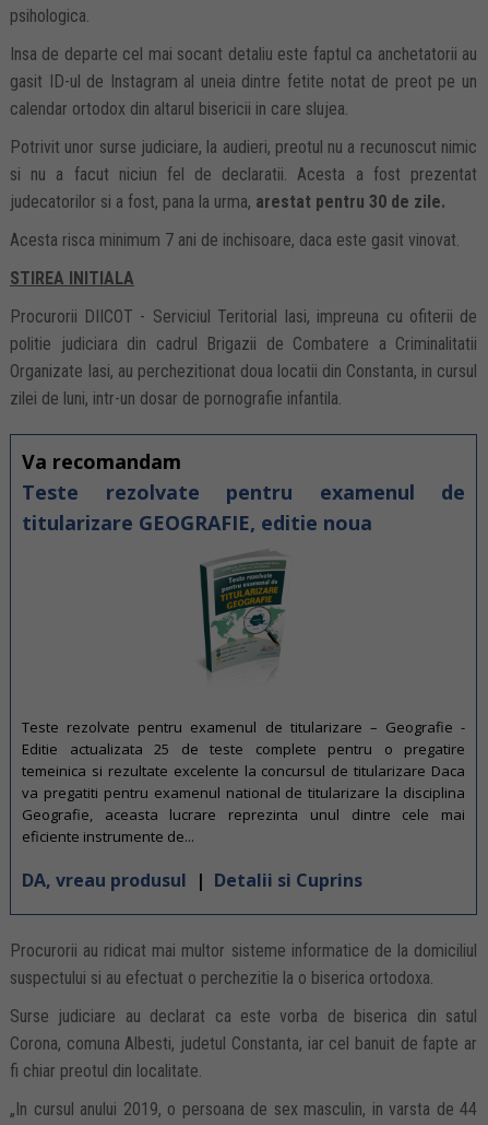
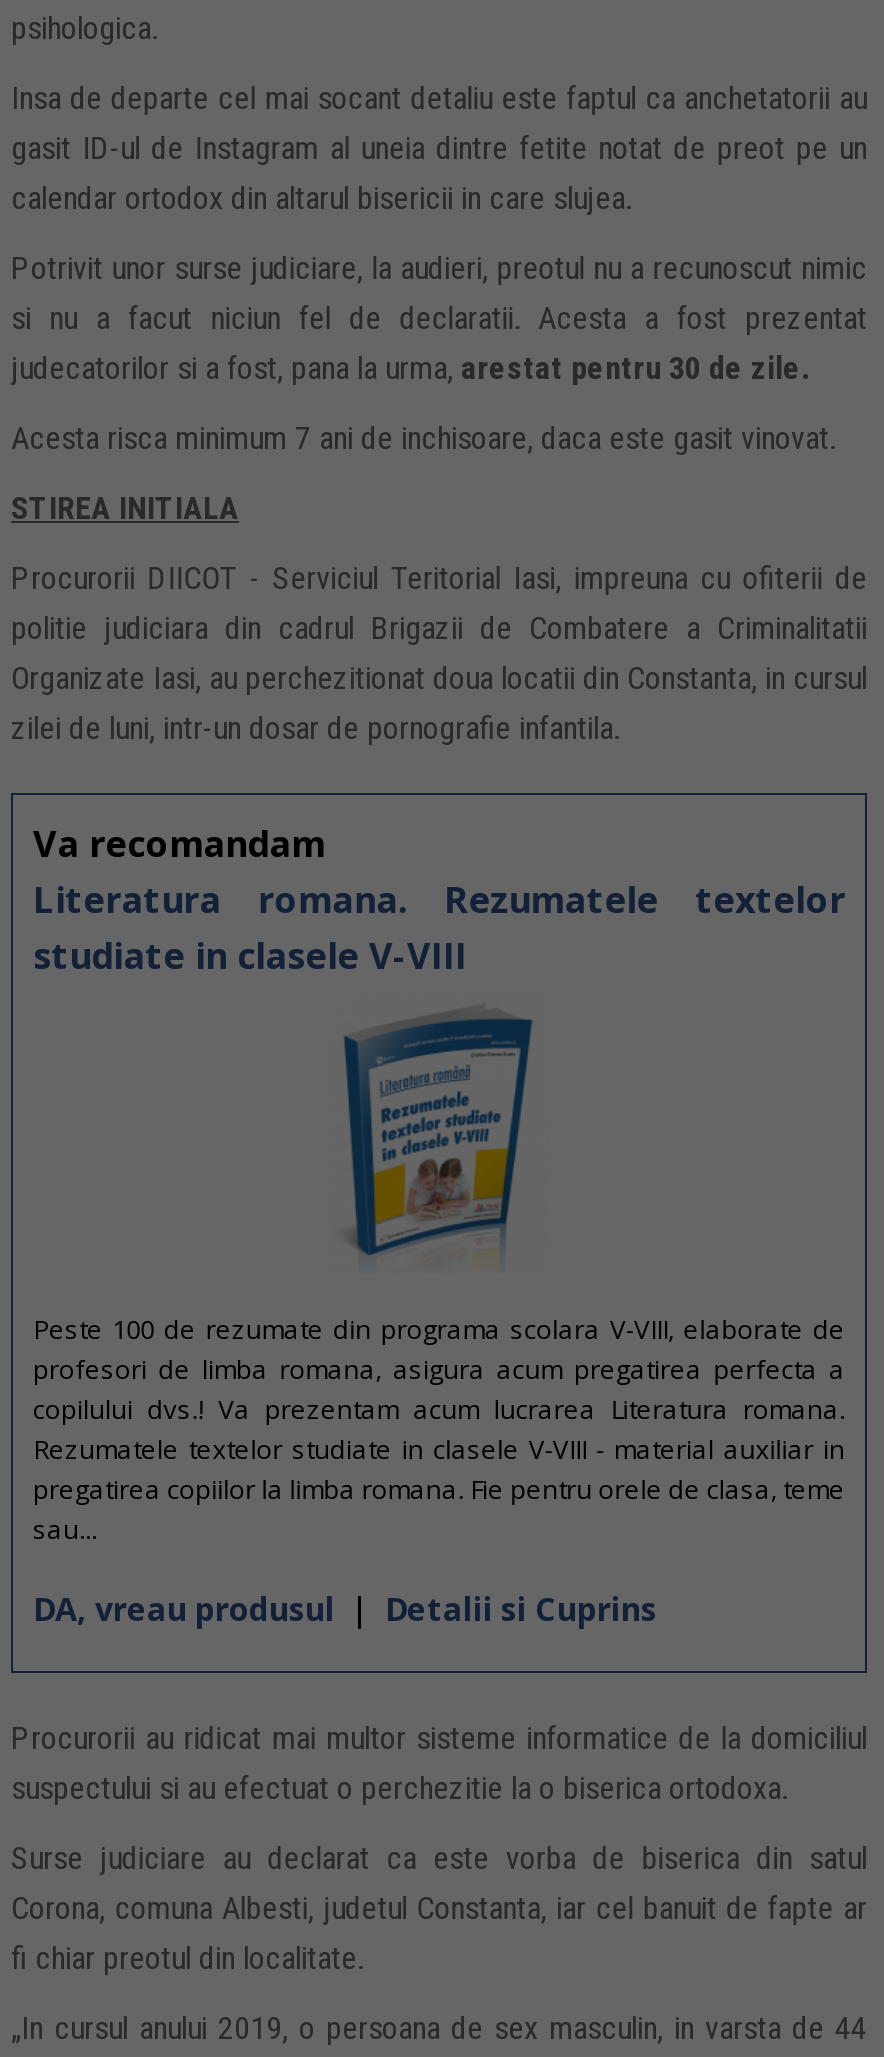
- Teste rezolvate pentru examenul de
- titularizare GEOGRAFIE, editie noua
+ Literatura romana. Rezumatele textelor
+ studiate in clasele V-VIII

- [image]
- Teste rezolvate pentru examenul de titularizare – Geografie -
- Editie actualizata 25 de teste complete pentru o pregatire
- temeinica si rezultate excelente la concursul de titularizare Daca
- va pregatiti pentru examenul national de titularizare la disciplina
- Geografie, aceasta lucrare reprezinta unul dintre cele mai
- eficiente instrumente de...
+ [image]
+ Peste 100 de rezumate din programa scolara V-VIII, elaborate de
+ profesori de limba romana, asigura acum pregatirea perfecta a
+ copilului dvs.! Va prezentam acum lucrarea Literatura romana.
+ Rezumatele textelor studiate in clasele V-VIII - material auxiliar in
+ pregatirea copiilor la limba romana. Fie pentru orele de clasa, teme
+ sau...
